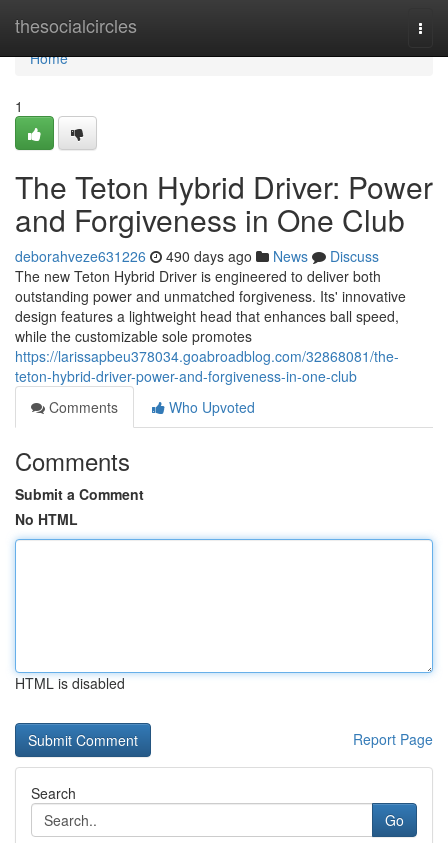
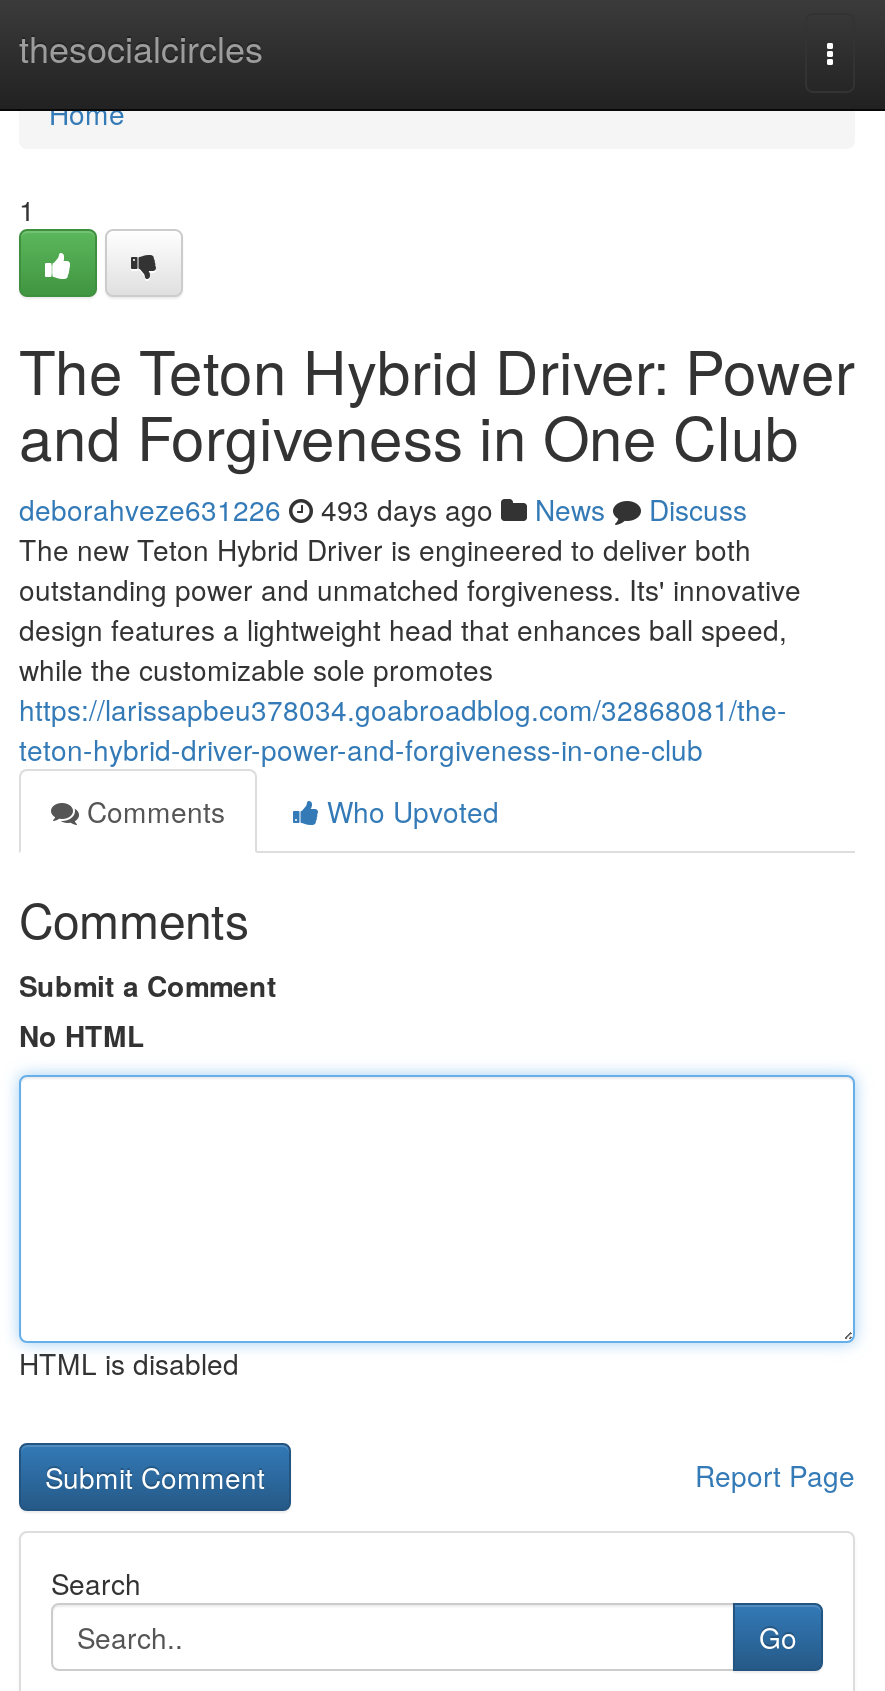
- deborahveze631226 490 days ago News Discuss
+ deborahveze631226 493 days ago News Discuss
